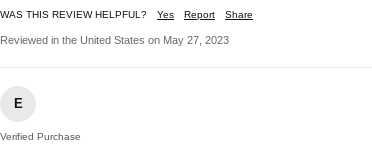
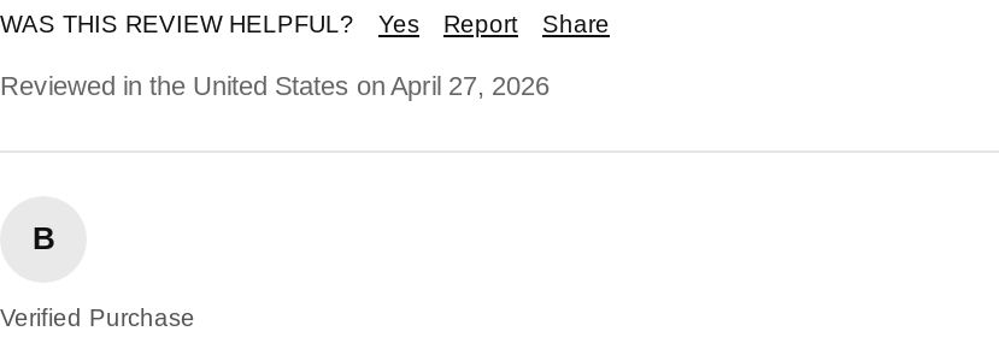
- Reviewed in the United States on May 27, 2023
+ Reviewed in the United States on April 27, 2026

- E
+ B
